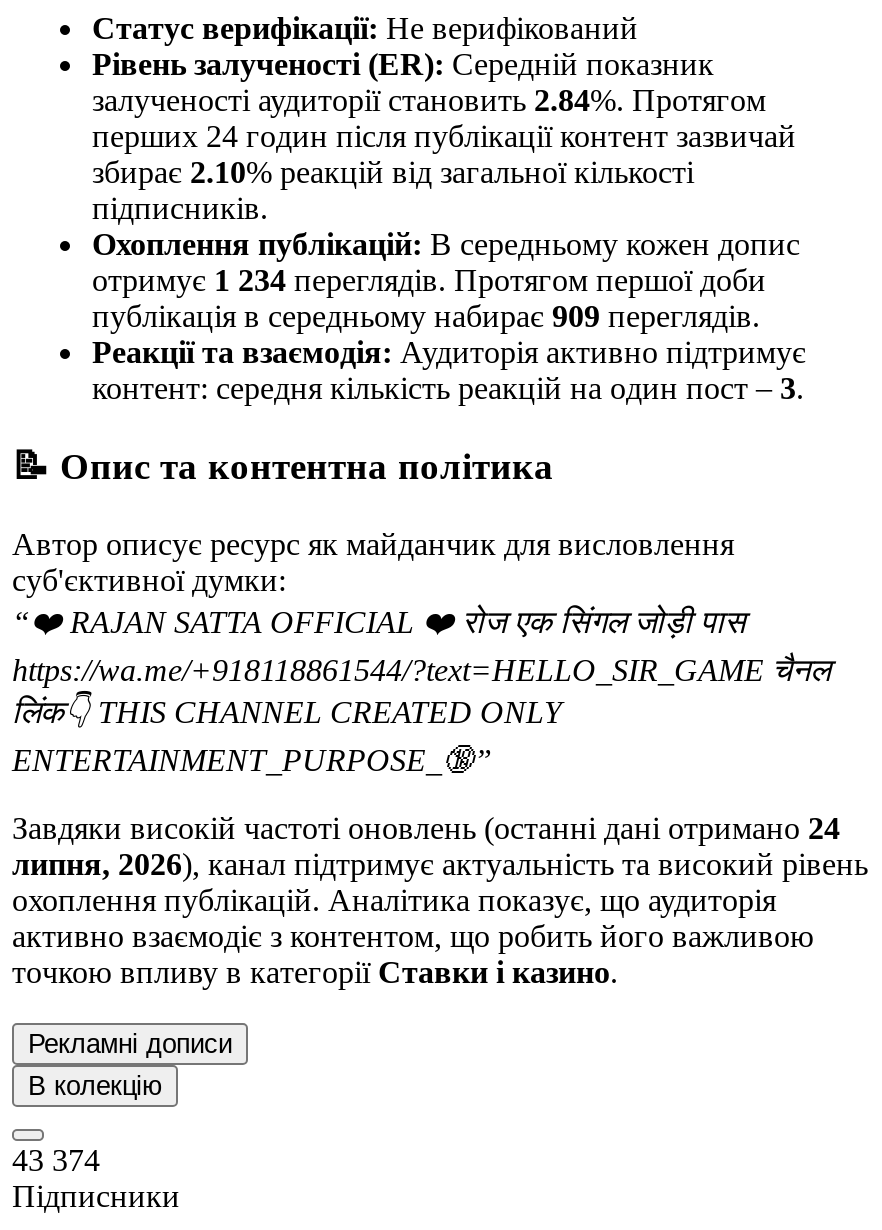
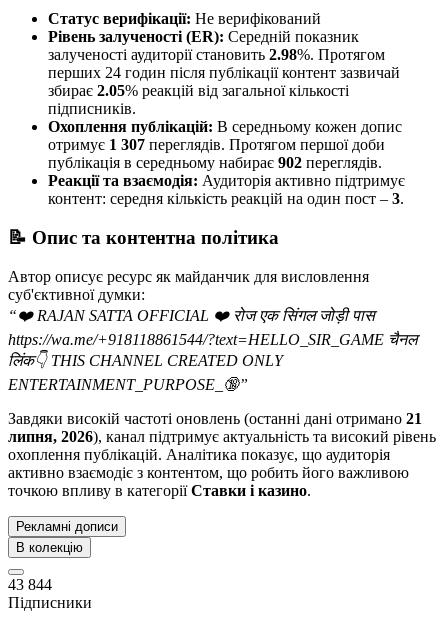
- залученості аудиторії становить 2.84%. Протягом
+ залученості аудиторії становить 2.98%. Протягом

- збирає 2.10% реакцій від загальної кількості
+ збирає 2.05% реакцій від загальної кількості

- отримує 1 234 переглядів. Протягом першої доби
+ отримує 1 307 переглядів. Протягом першої доби

- публікація в середньому набирає 909 переглядів.
+ публікація в середньому набирає 902 переглядів.

- Завдяки високій частоті оновлень (останні дані отримано 24
+ Завдяки високій частоті оновлень (останні дані отримано 21

- 43 374
+ 43 844
